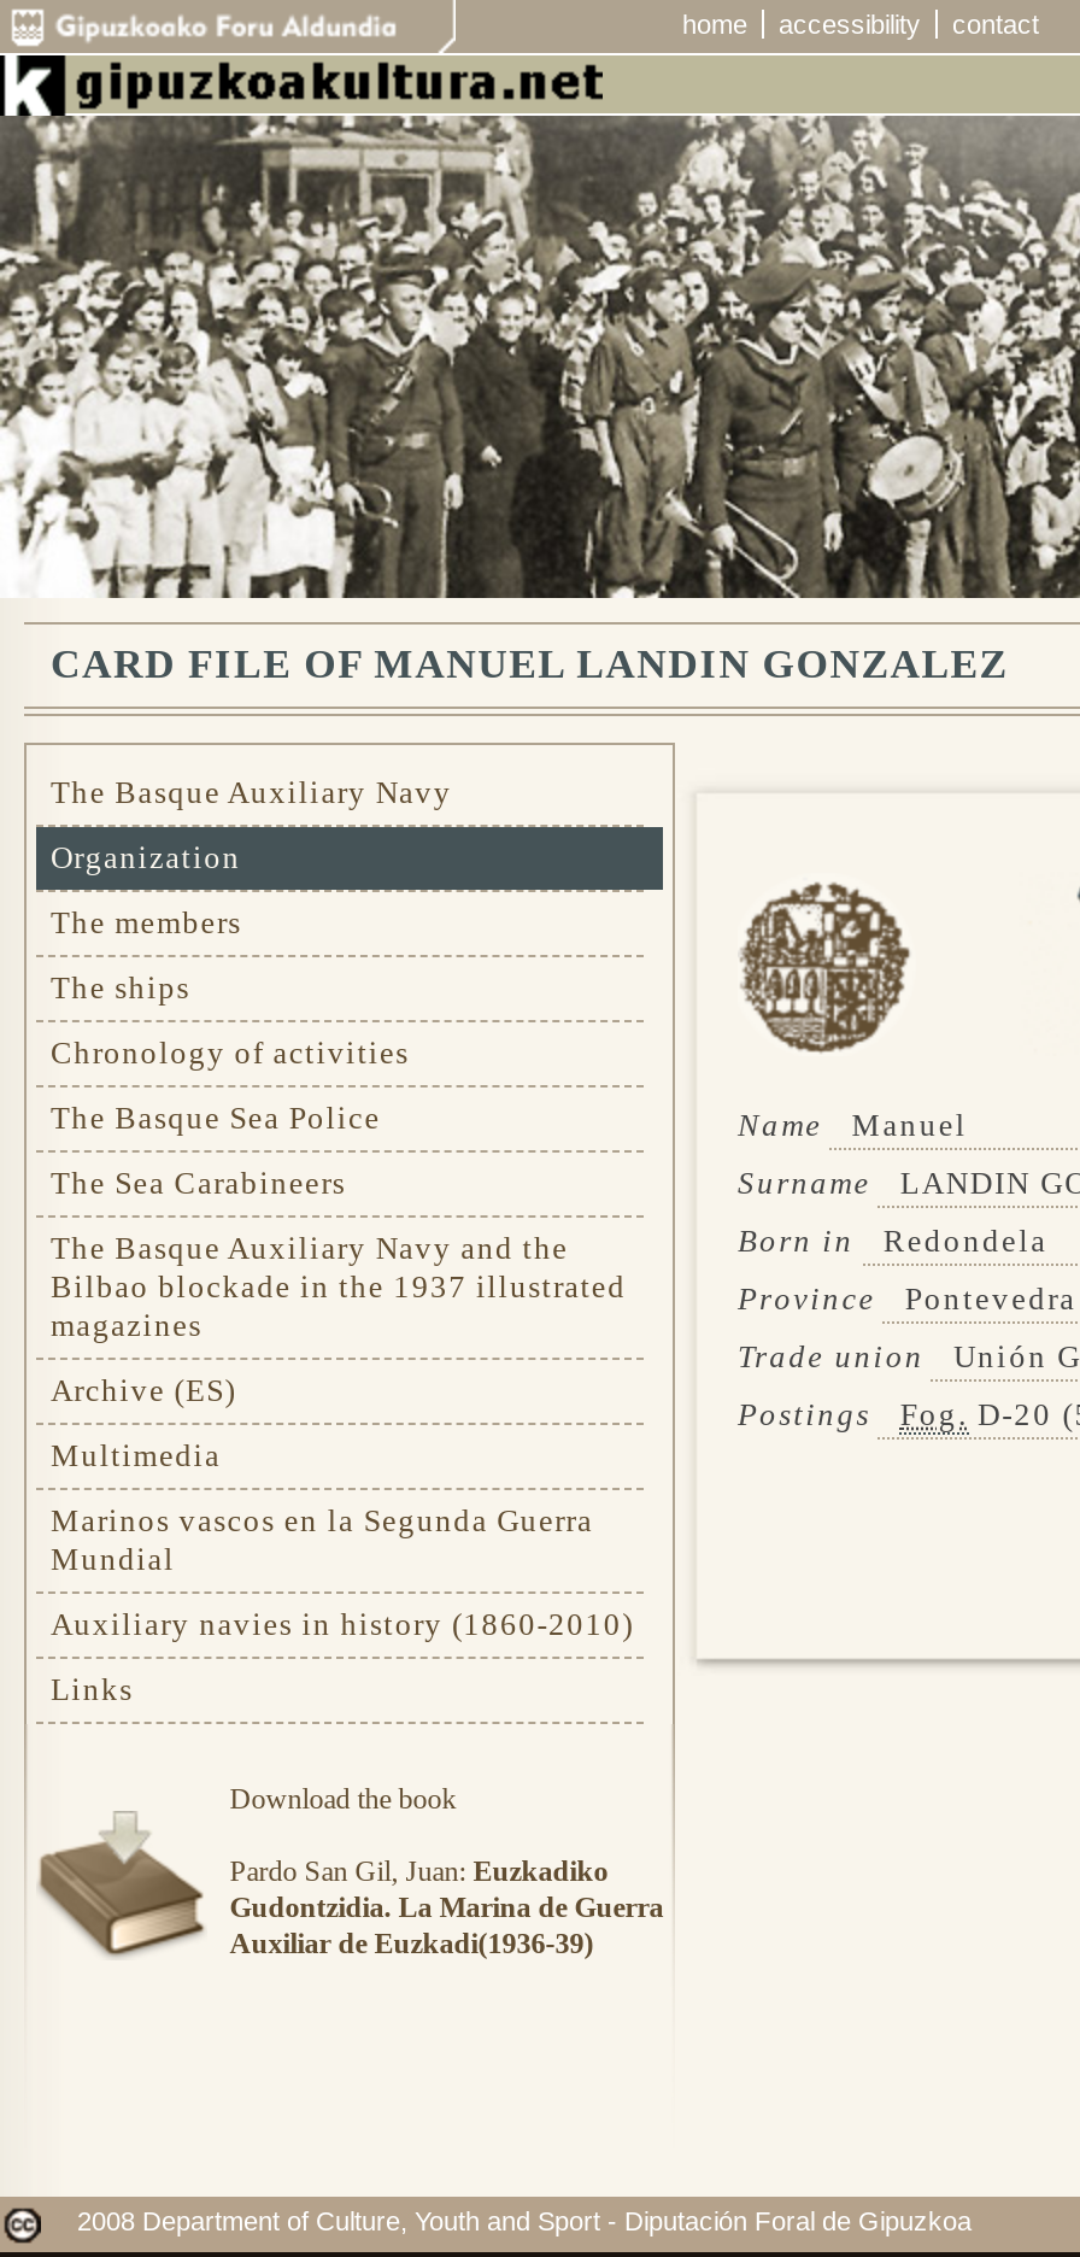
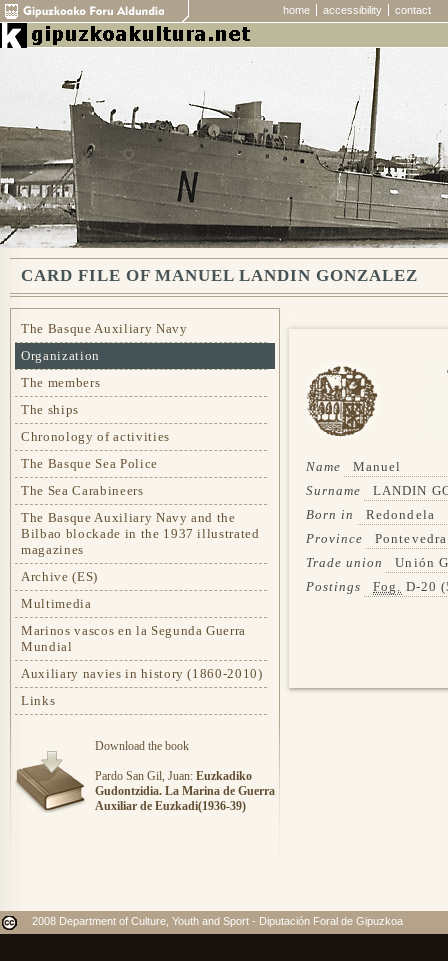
- [image]
+ [image]
